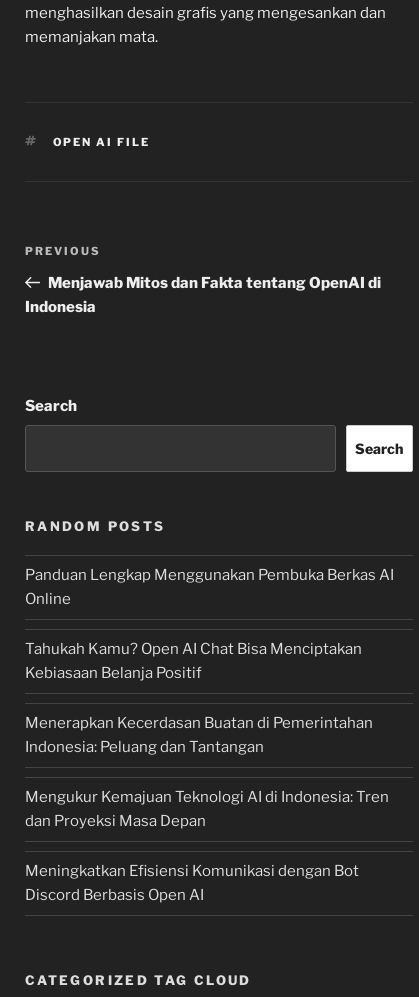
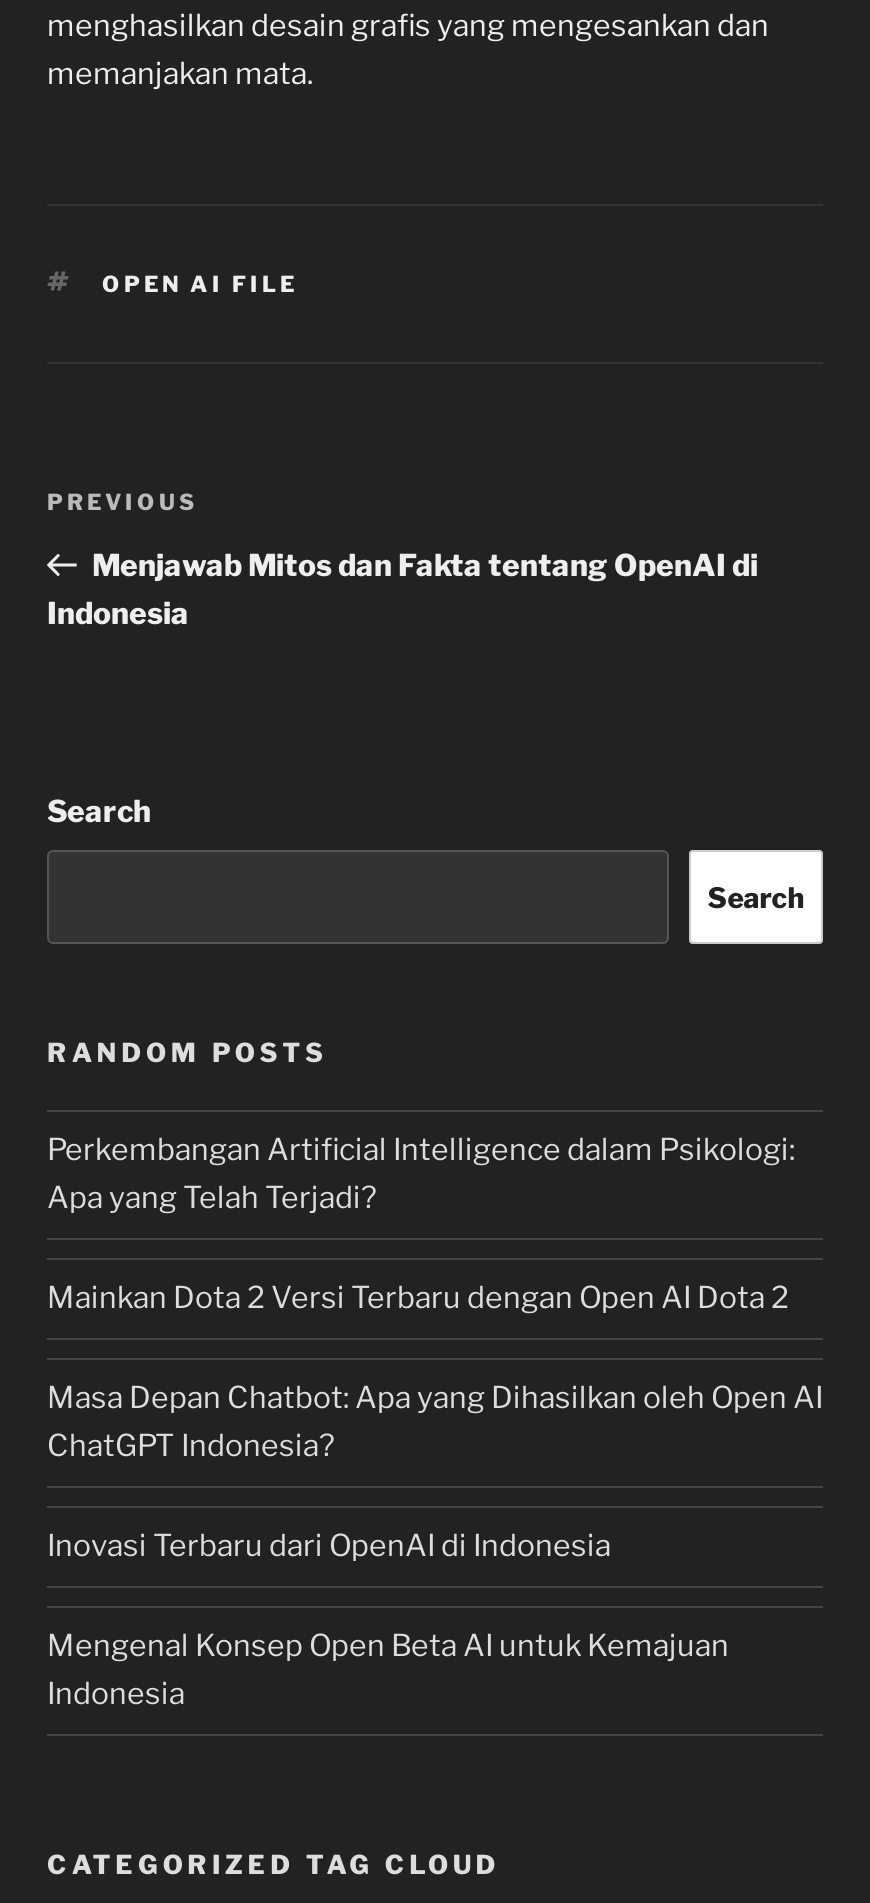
- Panduan Lengkap Menggunakan Pembuka Berkas AI
- Online
+ Perkembangan Artificial Intelligence dalam Psikologi:
+ Apa yang Telah Terjadi?

- Tahukah Kamu? Open AI Chat Bisa Menciptakan
- Kebiasaan Belanja Positif
+ Mainkan Dota 2 Versi Terbaru dengan Open AI Dota 2

- Menerapkan Kecerdasan Buatan di Pemerintahan
- Indonesia: Peluang dan Tantangan
+ Masa Depan Chatbot: Apa yang Dihasilkan oleh Open AI
+ ChatGPT Indonesia?

- Mengukur Kemajuan Teknologi AI di Indonesia: Tren
- dan Proyeksi Masa Depan
+ Inovasi Terbaru dari OpenAI di Indonesia

- Meningkatkan Efisiensi Komunikasi dengan Bot
- Discord Berbasis Open AI
+ Mengenal Konsep Open Beta AI untuk Kemajuan
+ Indonesia
